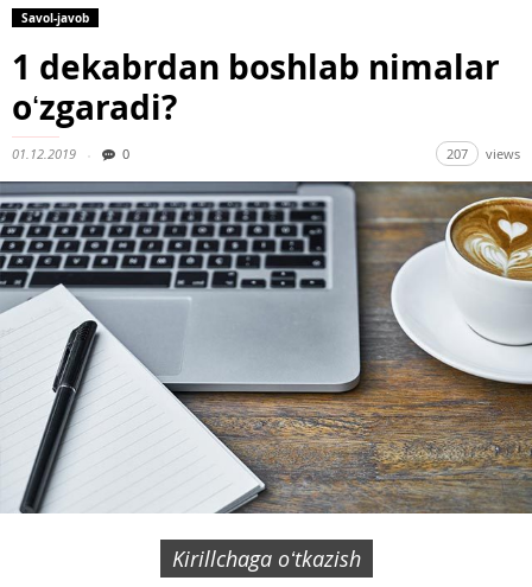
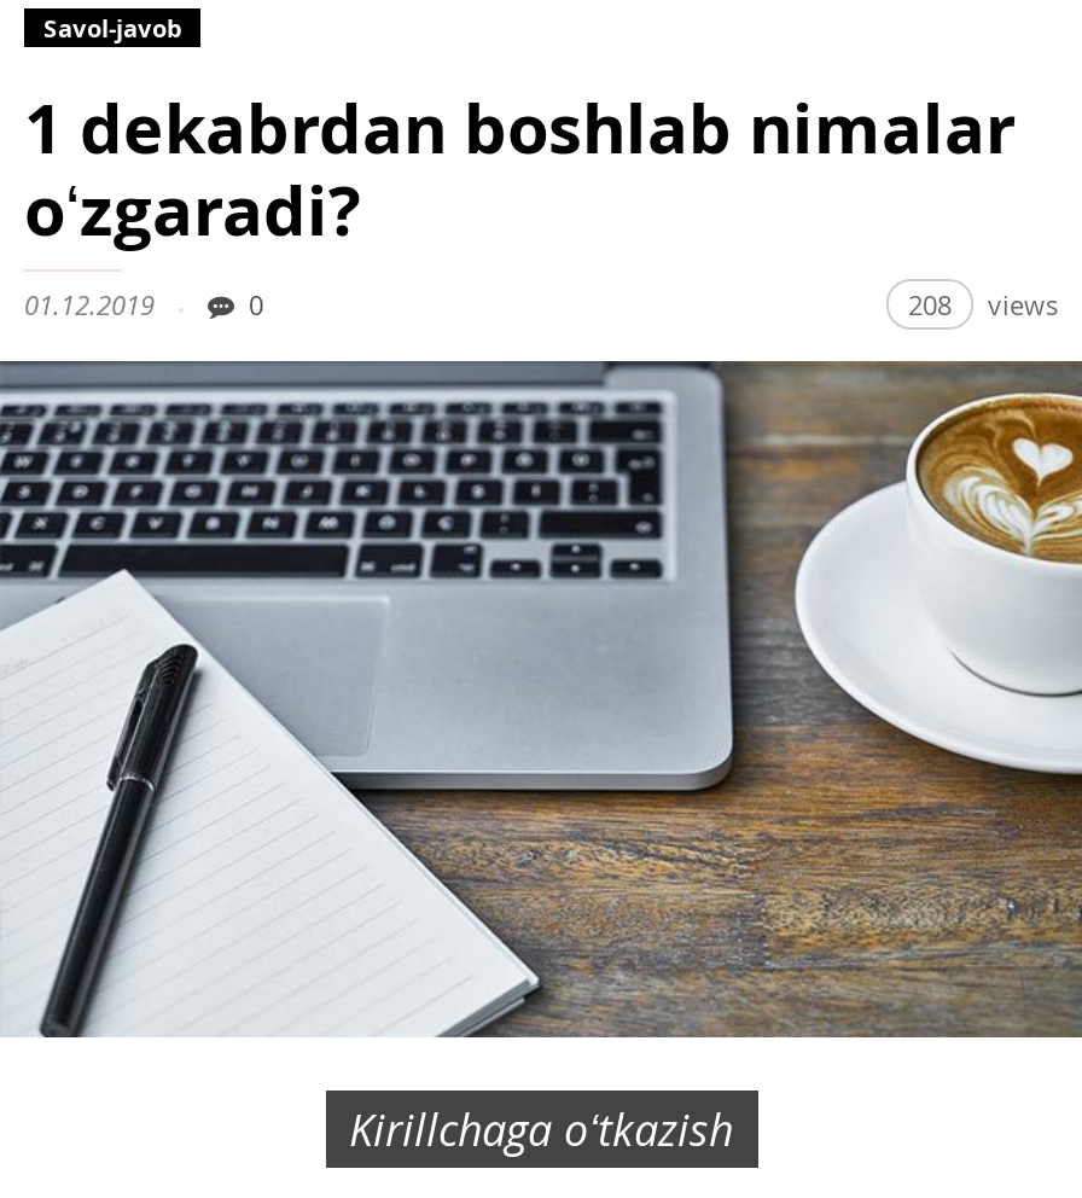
- 207 views
+ 208 views
